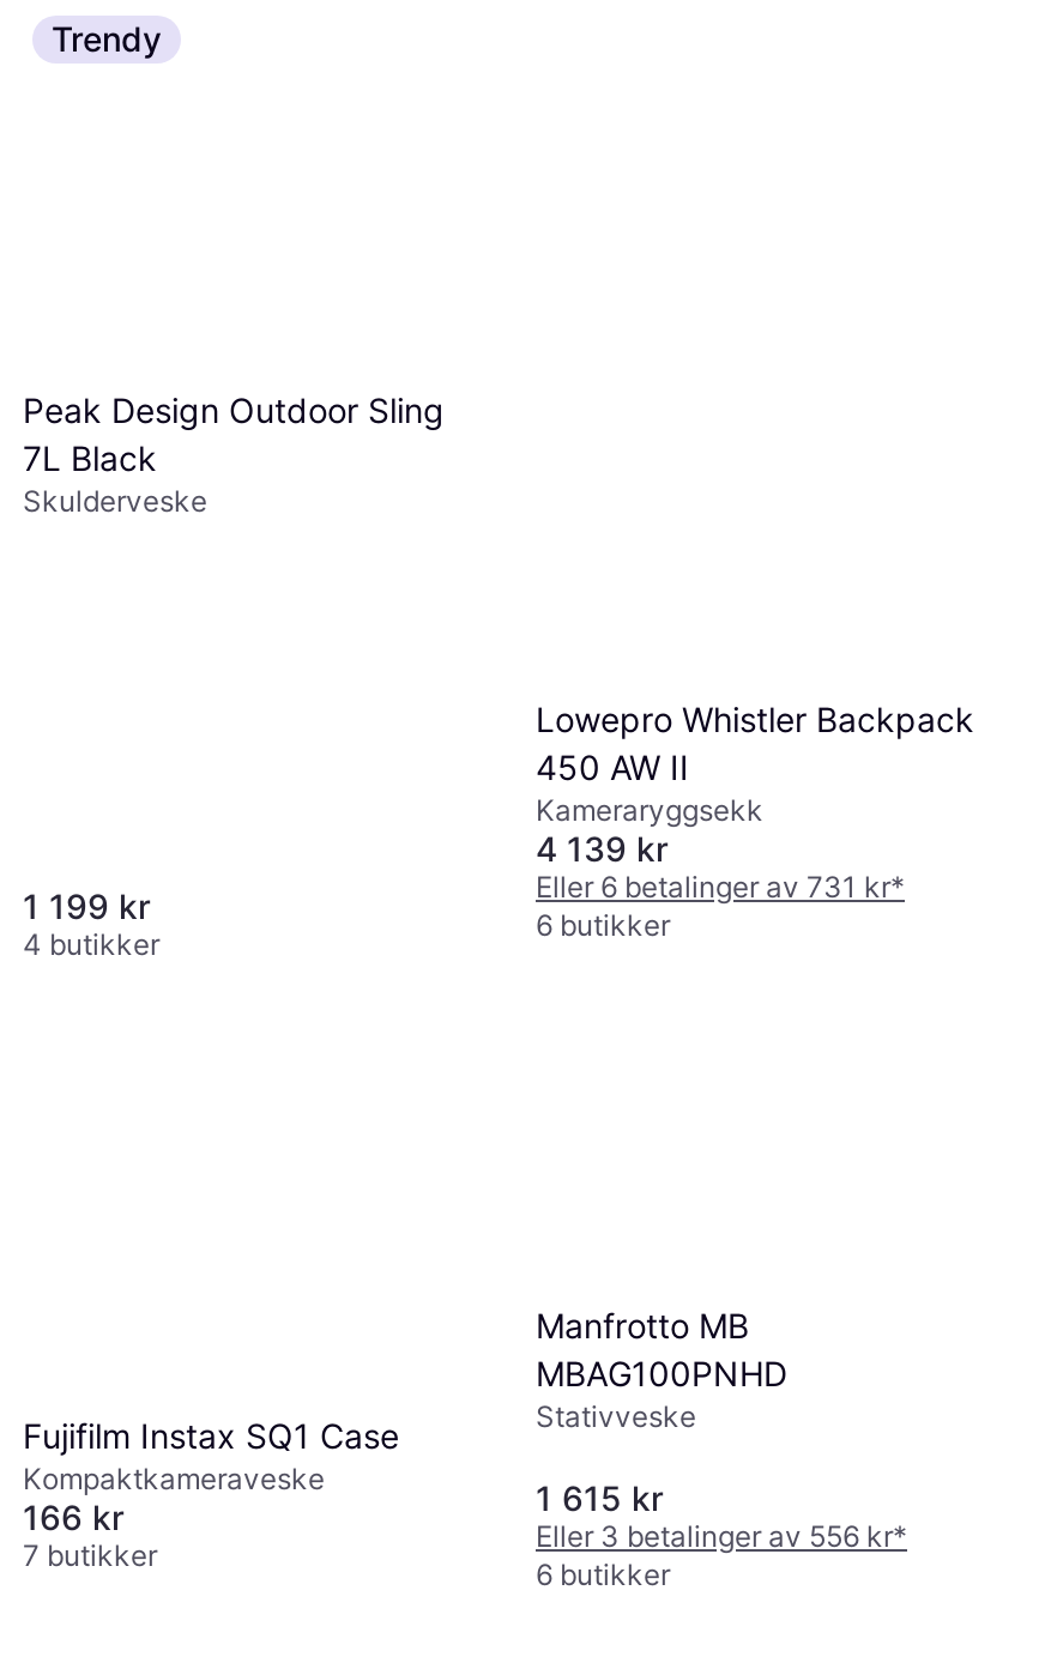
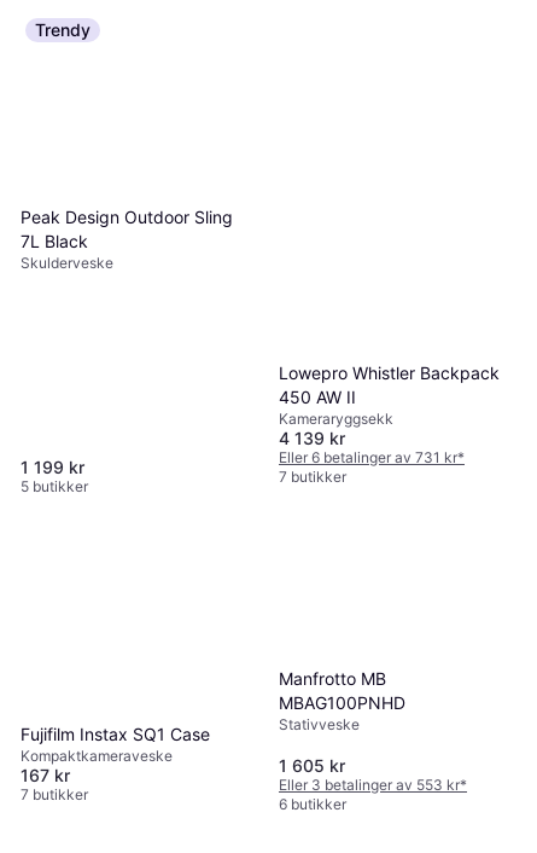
- 6 butikker
+ 7 butikker

- 4 butikker
+ 5 butikker

- 1 615 kr
+ 1 605 kr

- 166 kr
+ 167 kr

- Eller 3 betalinger av 556 kr*
+ Eller 3 betalinger av 553 kr*
